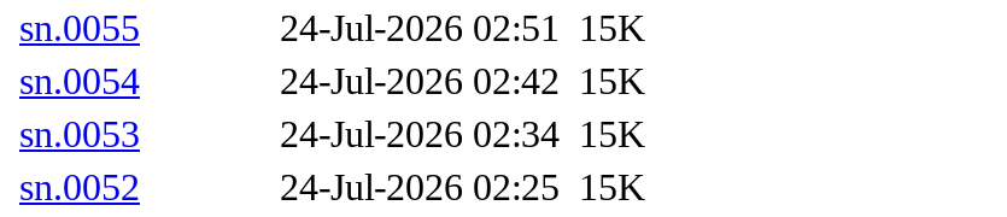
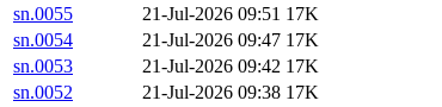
- 24-Jul-2026 02:51 15K
+ 21-Jul-2026 09:51 17K

- 24-Jul-2026 02:42 15K
+ 21-Jul-2026 09:47 17K

- 24-Jul-2026 02:34 15K
+ 21-Jul-2026 09:42 17K

- 24-Jul-2026 02:25 15K
+ 21-Jul-2026 09:38 17K
